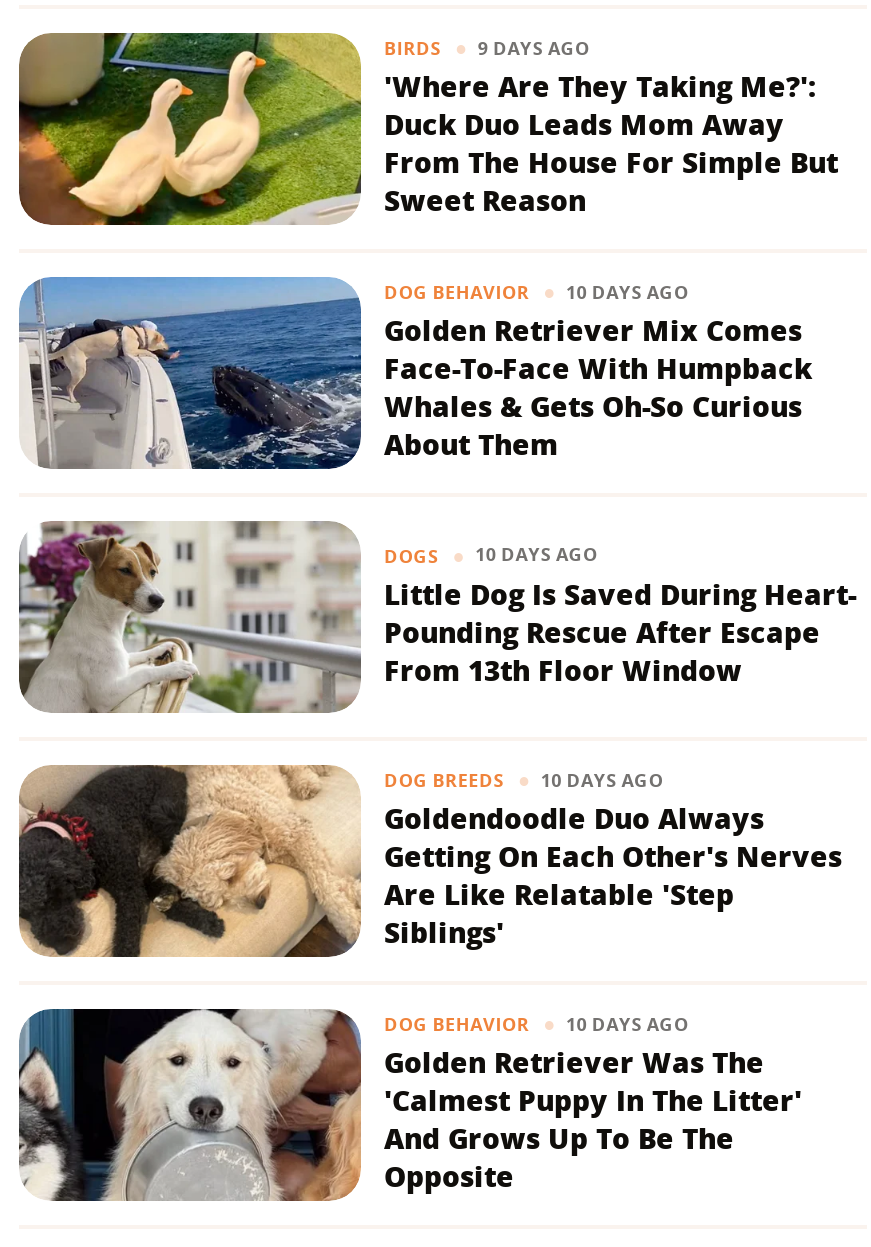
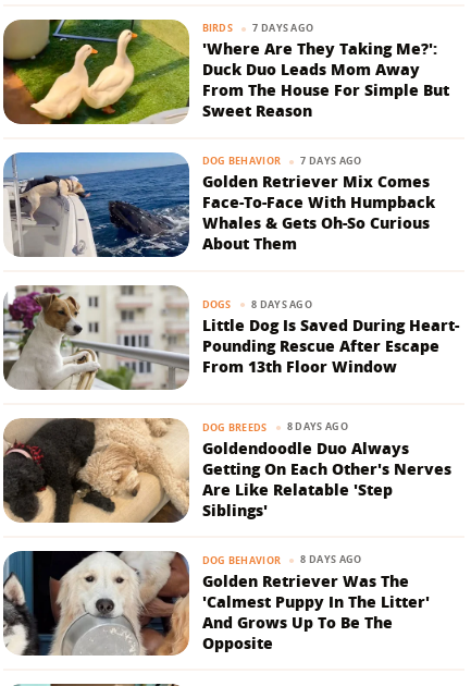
- BIRDS 9 DAYS AGO
+ BIRDS 7 DAYS AGO

- DOG BEHAVIOR 10 DAYS AGO
+ DOG BEHAVIOR 7 DAYS AGO

- DOGS 10 DAYS AGO
+ DOGS 8 DAYS AGO

- DOG BREEDS 10 DAYS AGO
+ DOG BREEDS 8 DAYS AGO

- DOG BEHAVIOR 10 DAYS AGO
+ DOG BEHAVIOR 8 DAYS AGO
